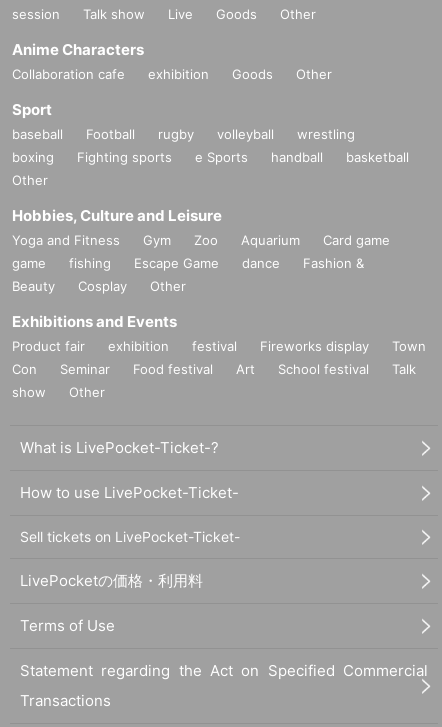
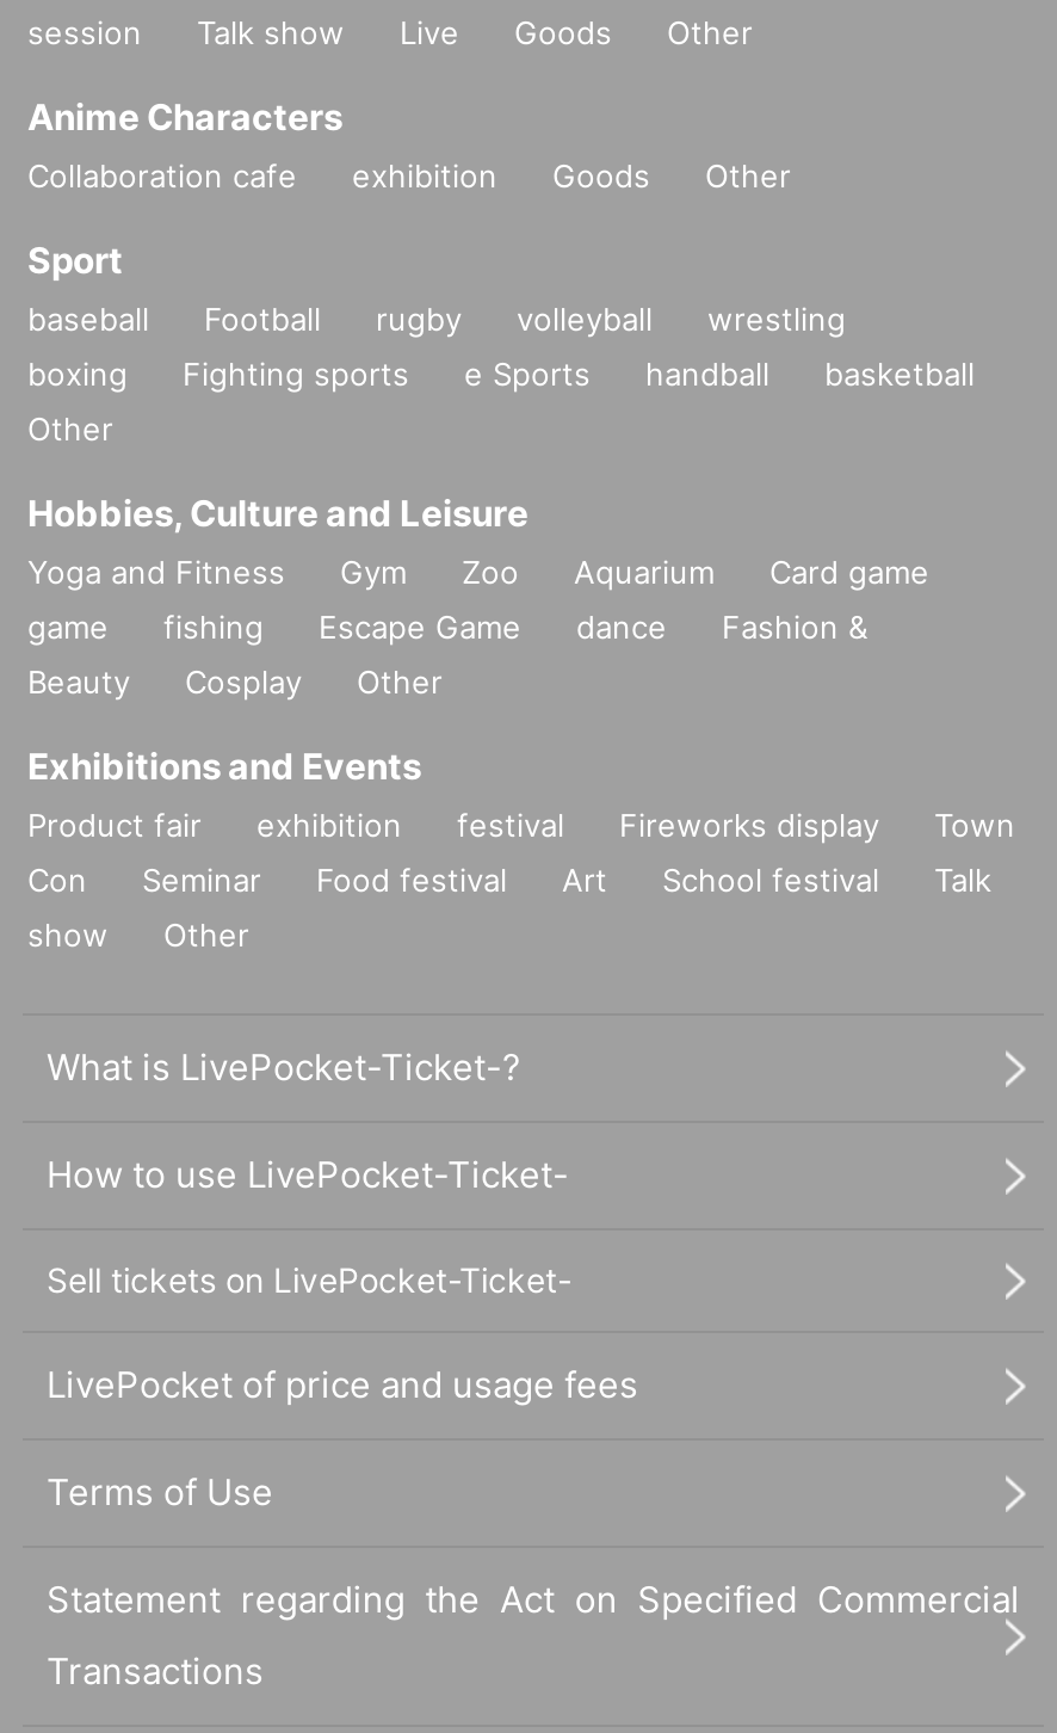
- LivePocketの価格・利用料
+ LivePocket of price and usage fees
